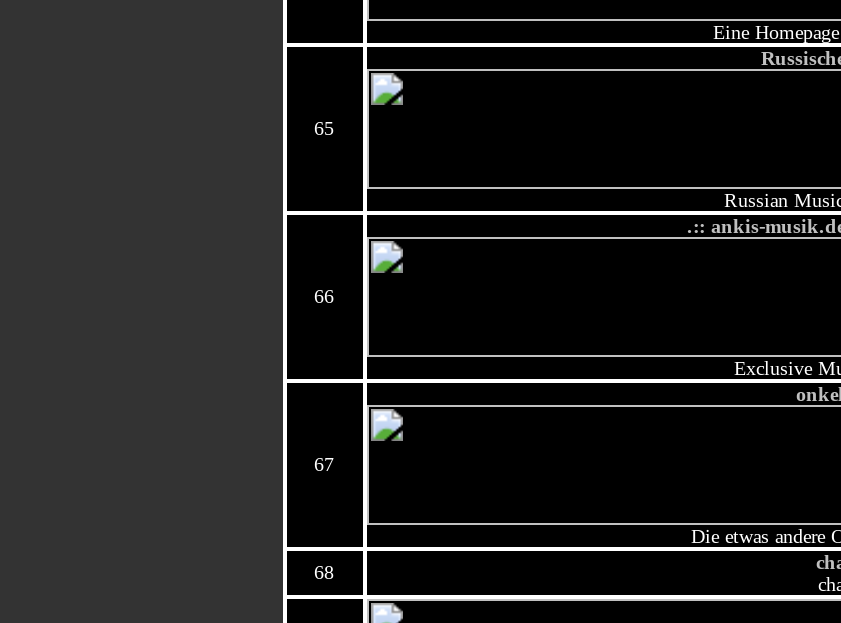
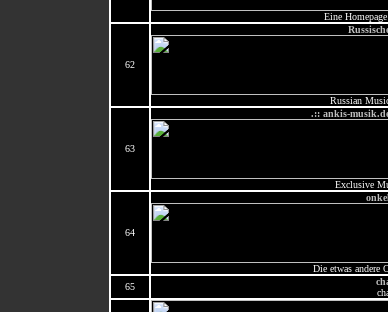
- 65
+ 62

- 66
+ 63

- 67
+ 64

- 68
+ 65
